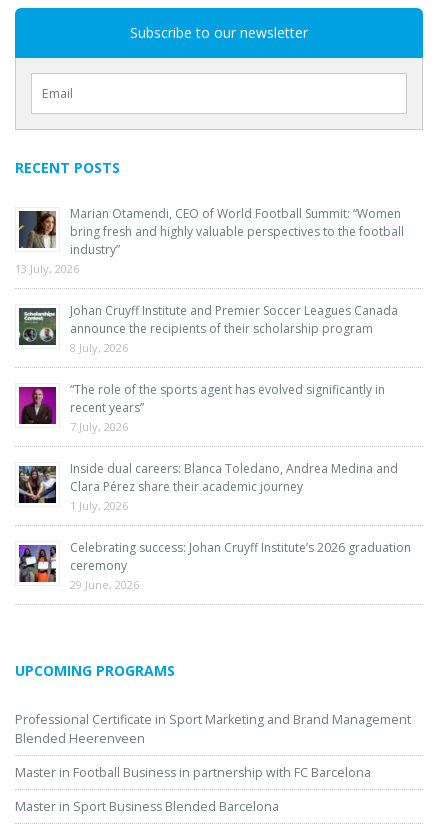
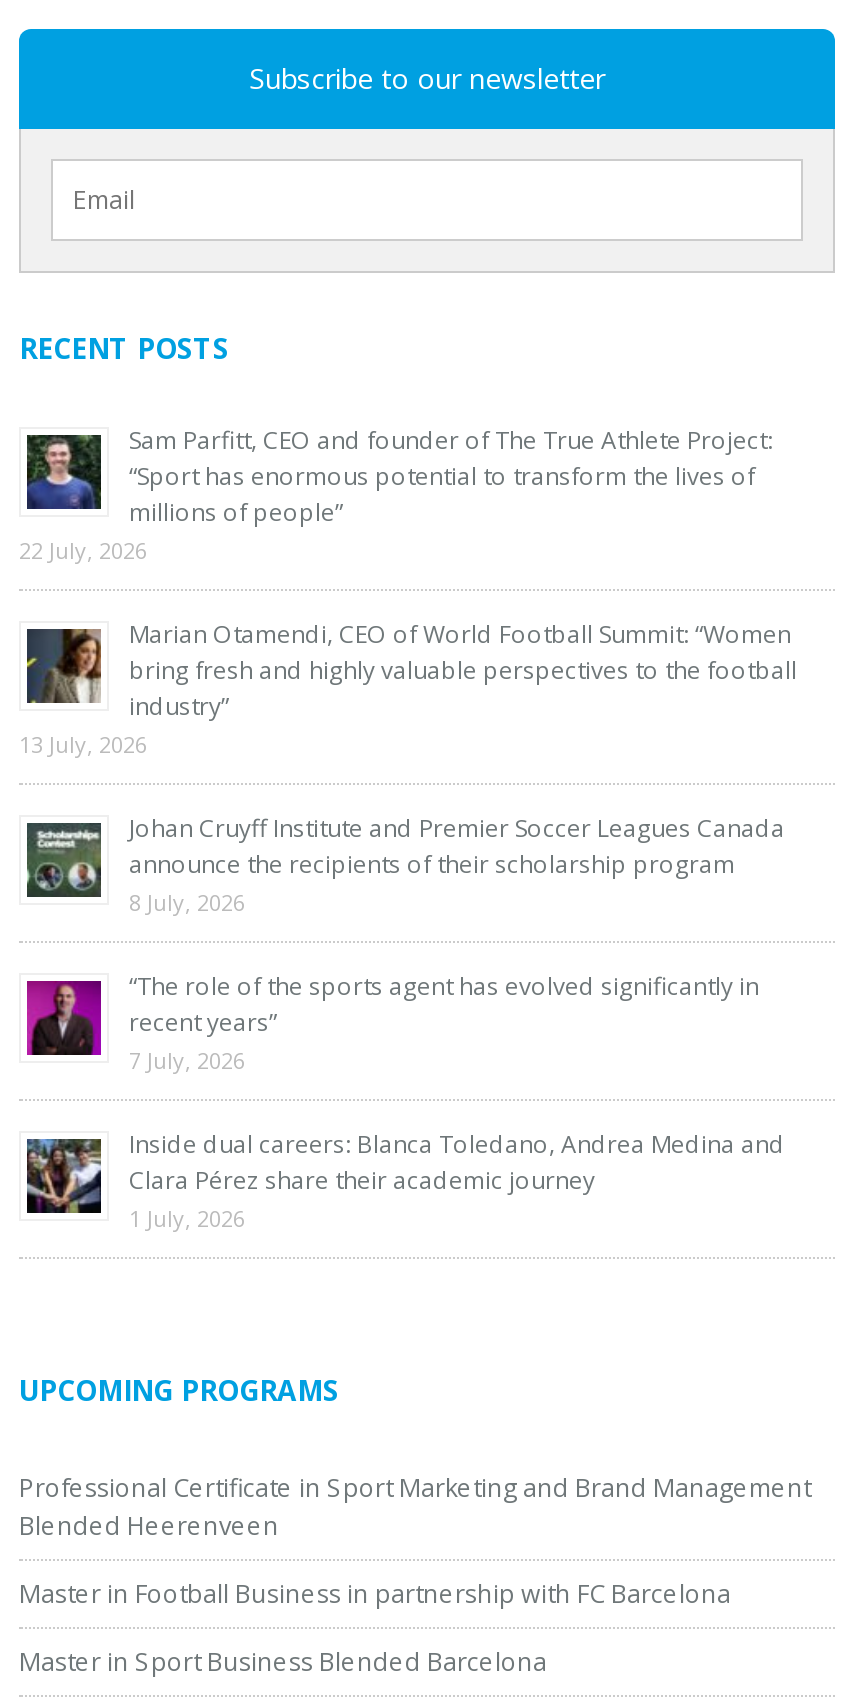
+ [image]
+ Sam Parfitt, CEO and founder of The True Athlete Project:
+ “Sport has enormous potential to transform the lives of
+ millions of people”
+ 22 July, 2026

moved down: [image] | Marian Otamendi, CEO of World Football Summit: “Women | bring fresh and highly valuable perspectives to the football | ... | Clara Pérez share their academic journey | 1 July, 2026

- [image]
- Celebrating success: Johan Cruyff Institute’s 2026 graduation
- ceremony
- 29 June, 2026
